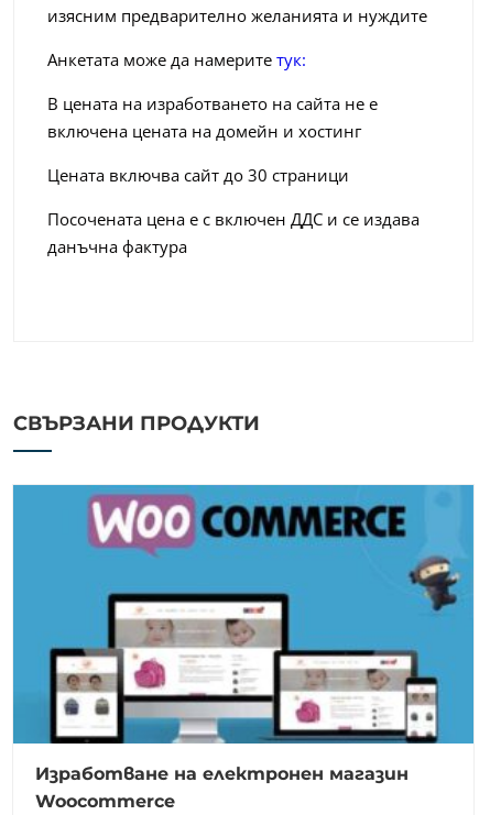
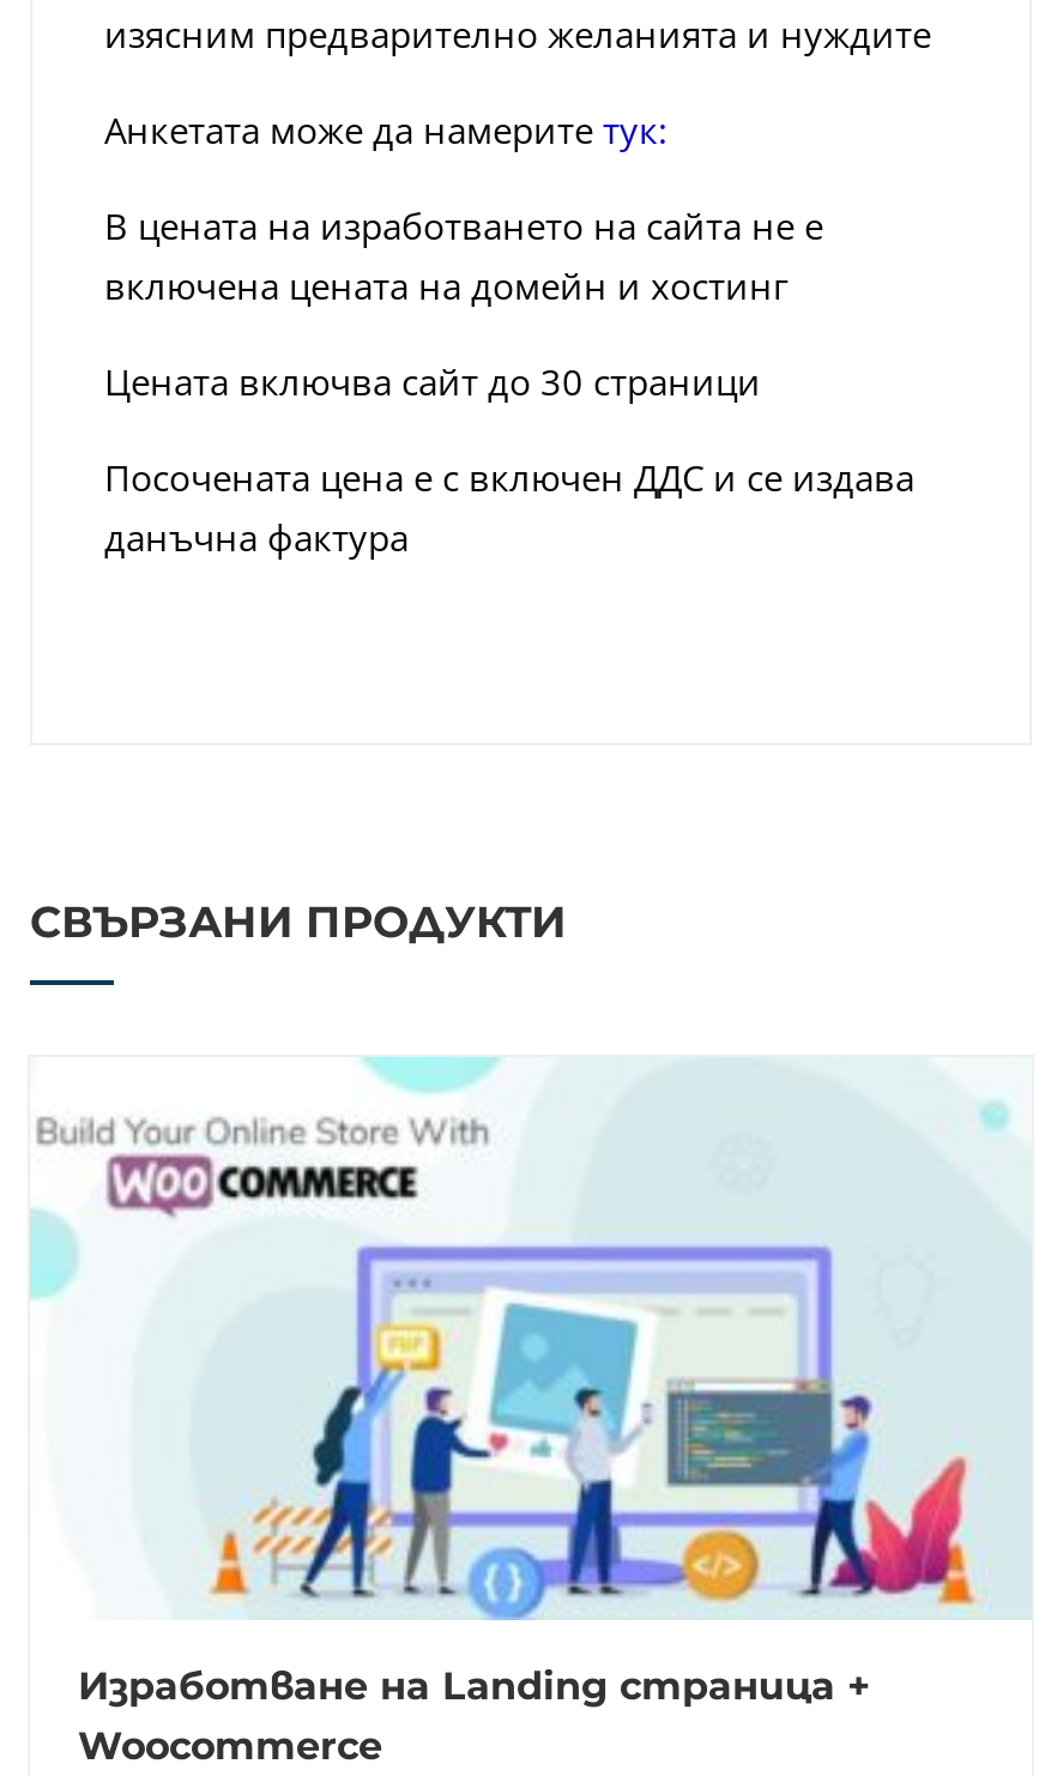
- [image]
- Изработване на електронен магазин
+ [image]
+ Изработване на Landing страница +
